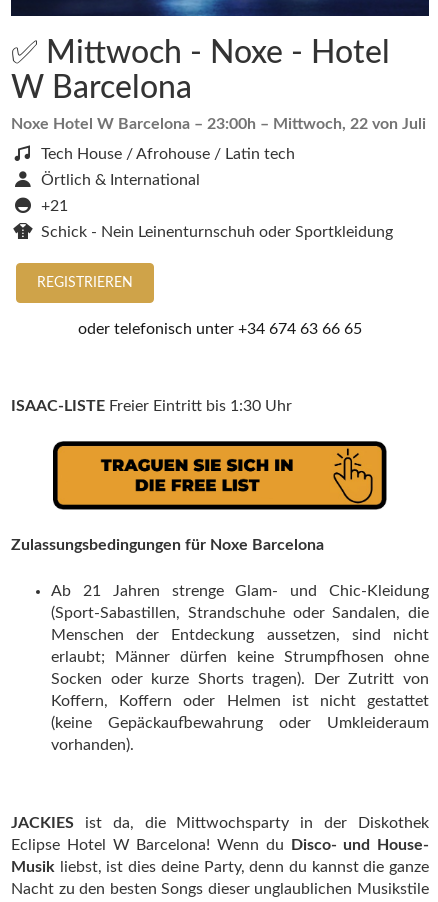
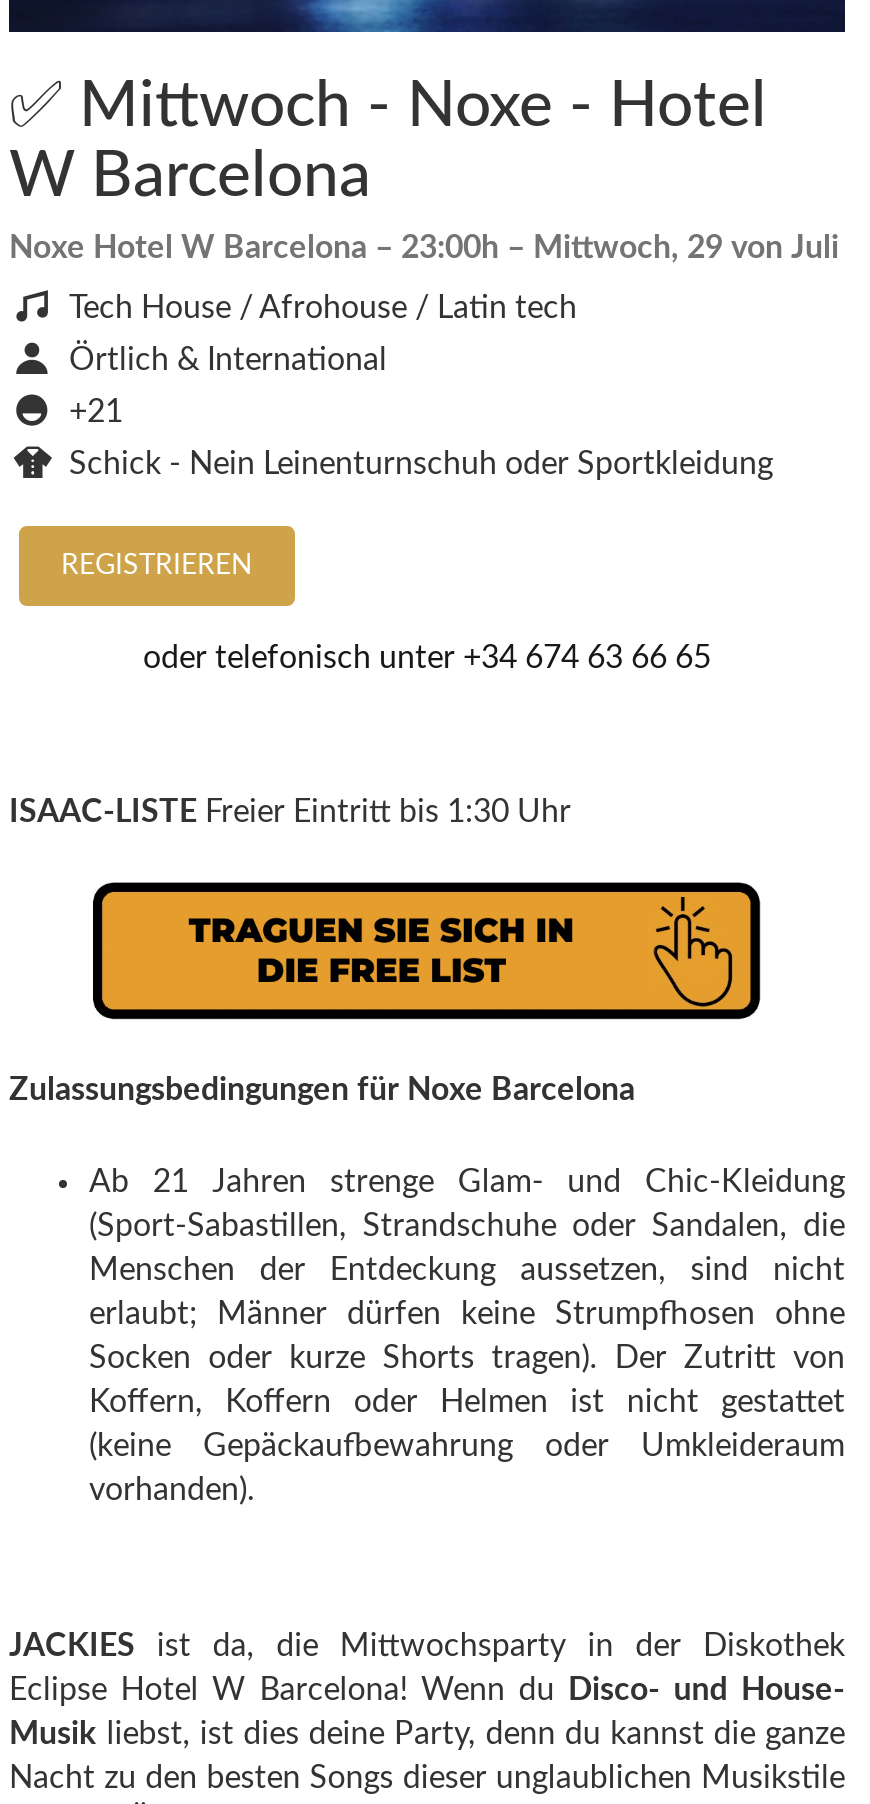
- Noxe Hotel W Barcelona – 23:00h – Mittwoch, 22 von Juli
+ Noxe Hotel W Barcelona – 23:00h – Mittwoch, 29 von Juli
